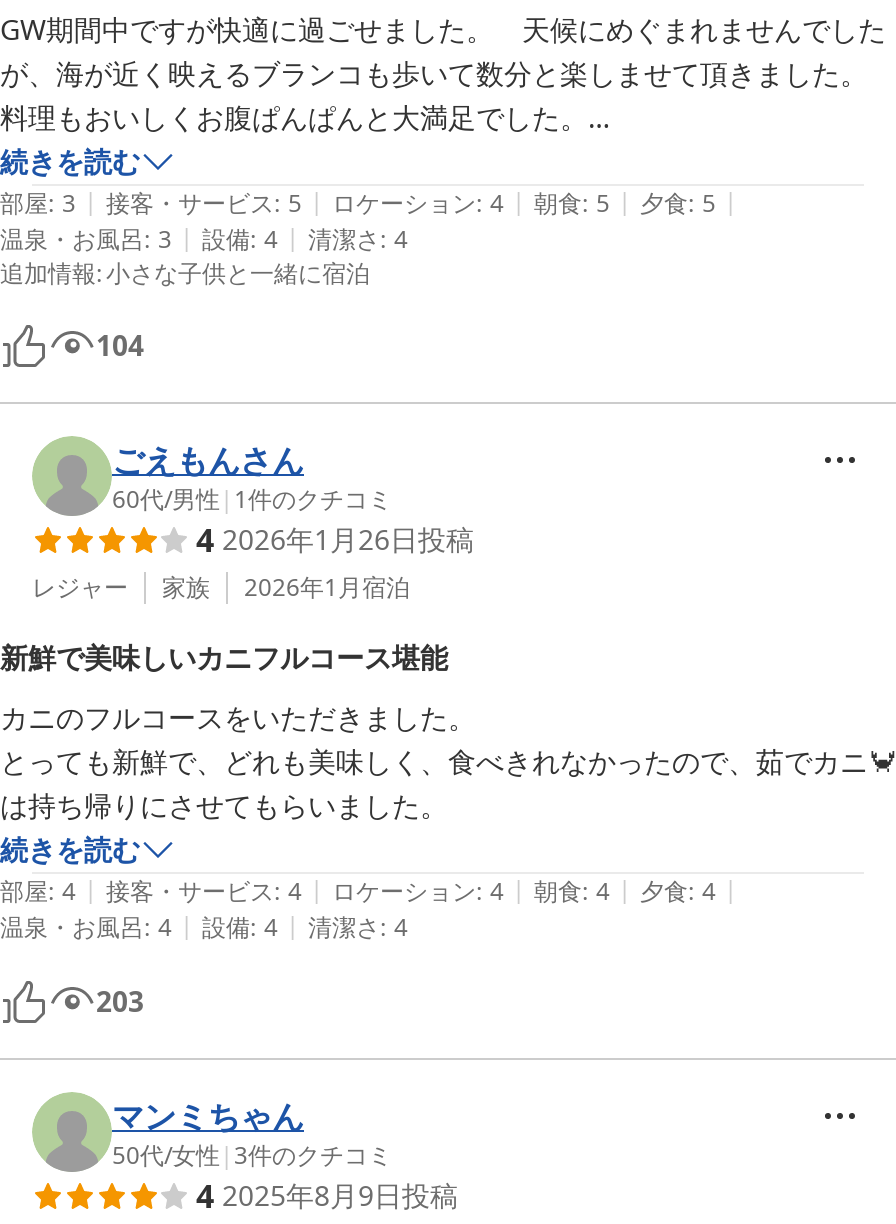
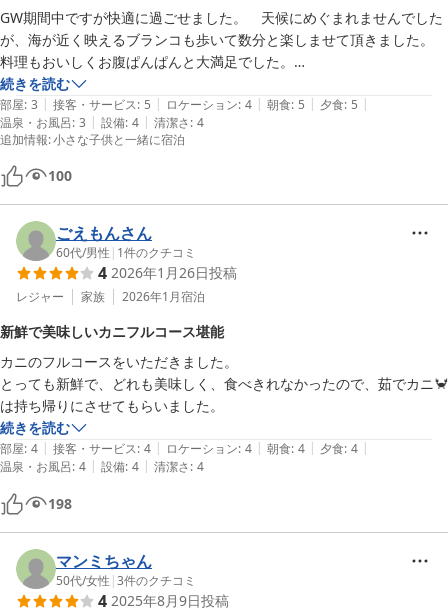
- 104
+ 100

- 203
+ 198
